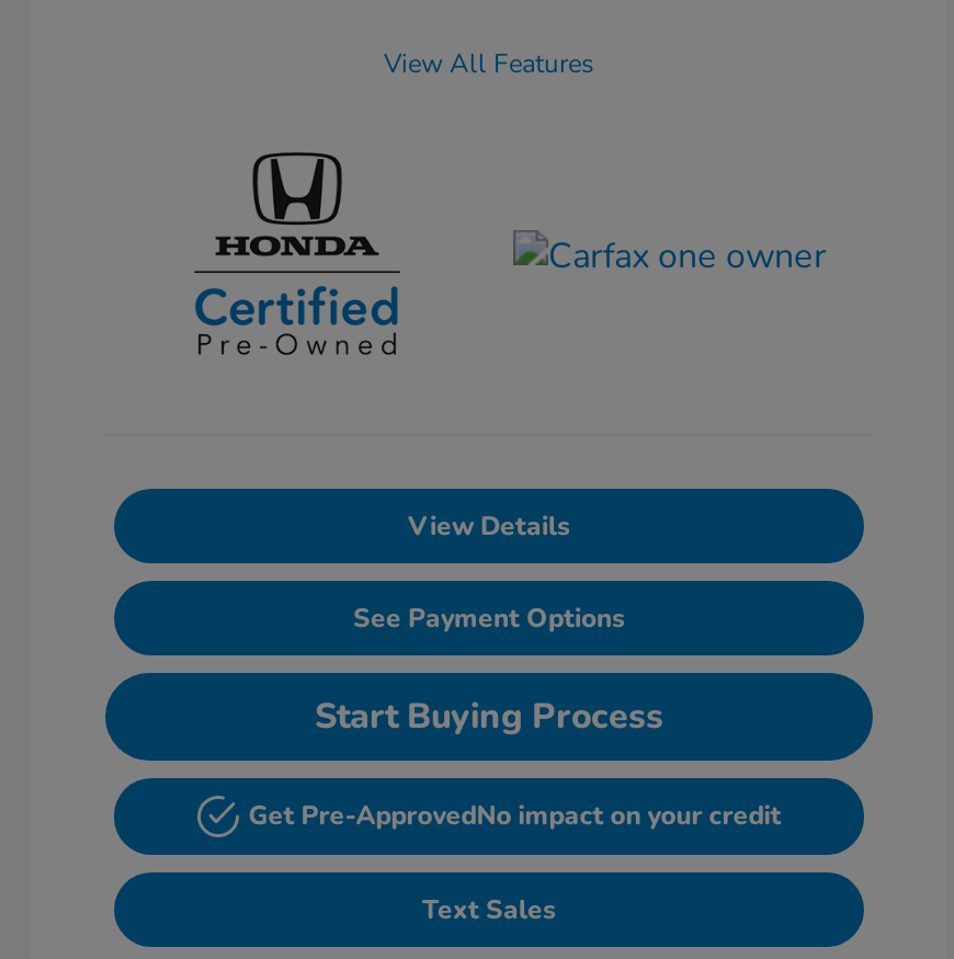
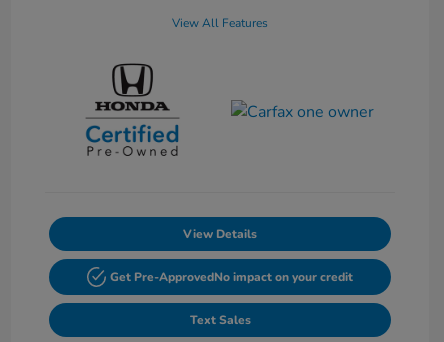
- See Payment Options
- Start Buying Process
